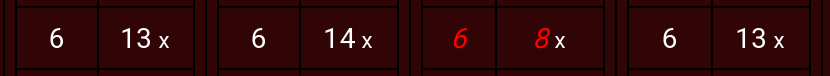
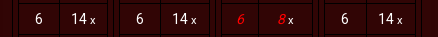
- 6 13 x
+ 6 14 x

- 6 13 x
+ 6 14 x
